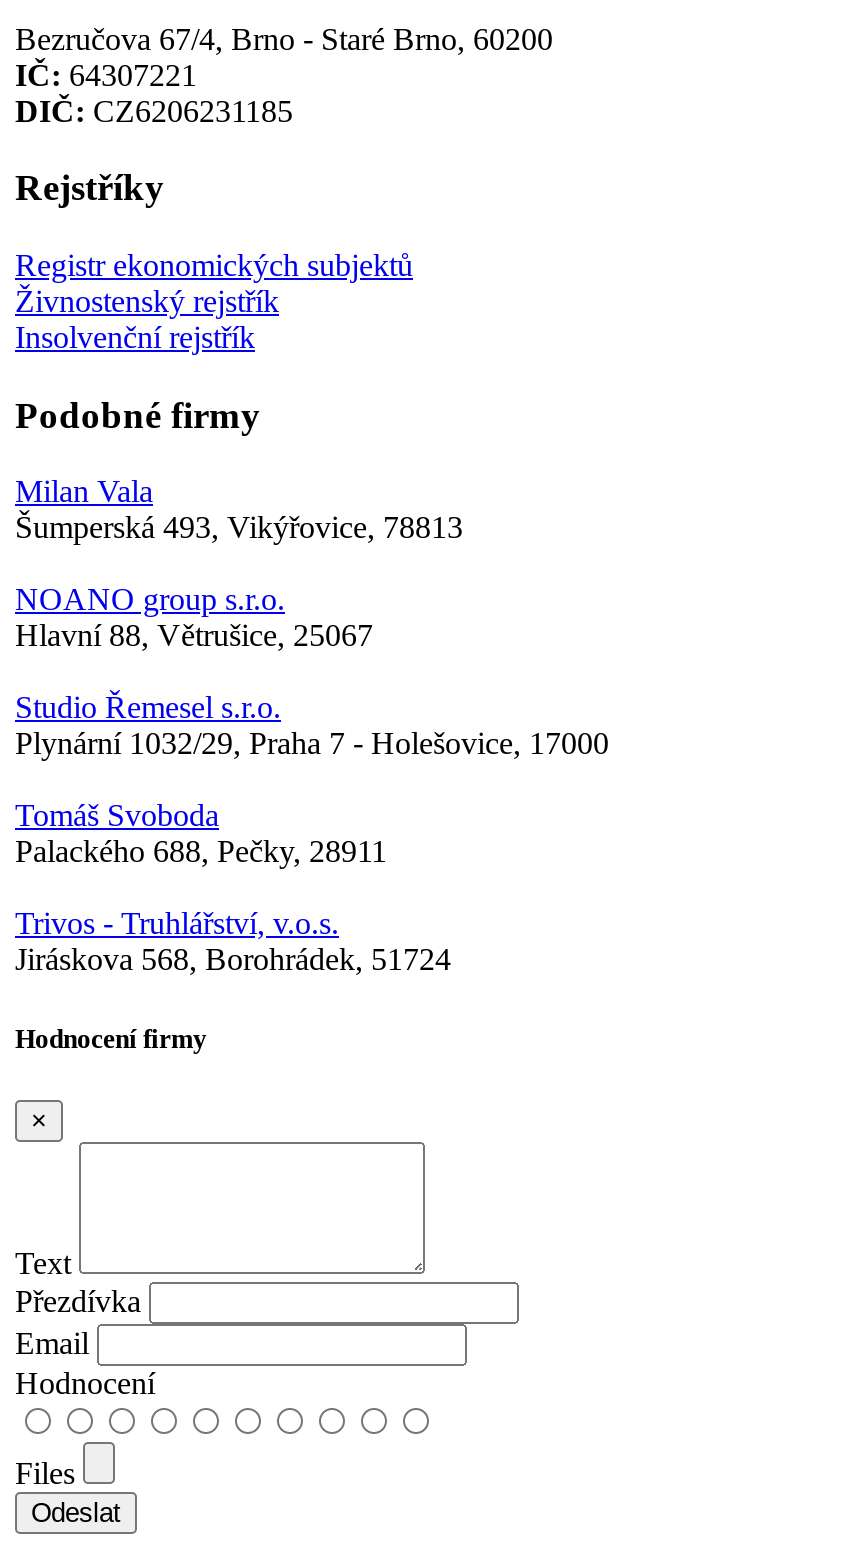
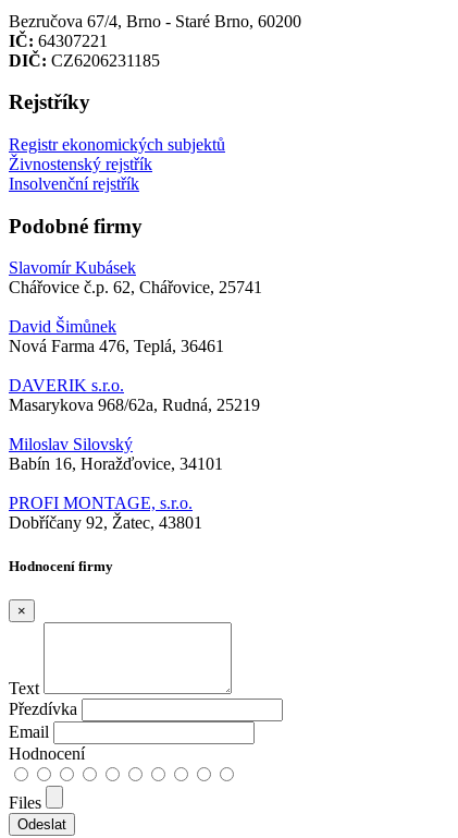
- Milan Vala
- Šumperská 493, Vikýřovice, 78813
+ Slavomír Kubásek
+ Chářovice č.p. 62, Chářovice, 25741

- NOANO group s.r.o.
- Hlavní 88, Větrušice, 25067
+ David Šimůnek
+ Nová Farma 476, Teplá, 36461

- Studio Řemesel s.r.o.
- Plynární 1032/29, Praha 7 - Holešovice, 17000
+ DAVERIK s.r.o.
+ Masarykova 968/62a, Rudná, 25219

- Tomáš Svoboda
- Palackého 688, Pečky, 28911
+ Miloslav Silovský
+ Babín 16, Horažďovice, 34101

- Trivos - Truhlářství, v.o.s.
- Jiráskova 568, Borohrádek, 51724
+ PROFI MONTAGE, s.r.o.
+ Dobříčany 92, Žatec, 43801
